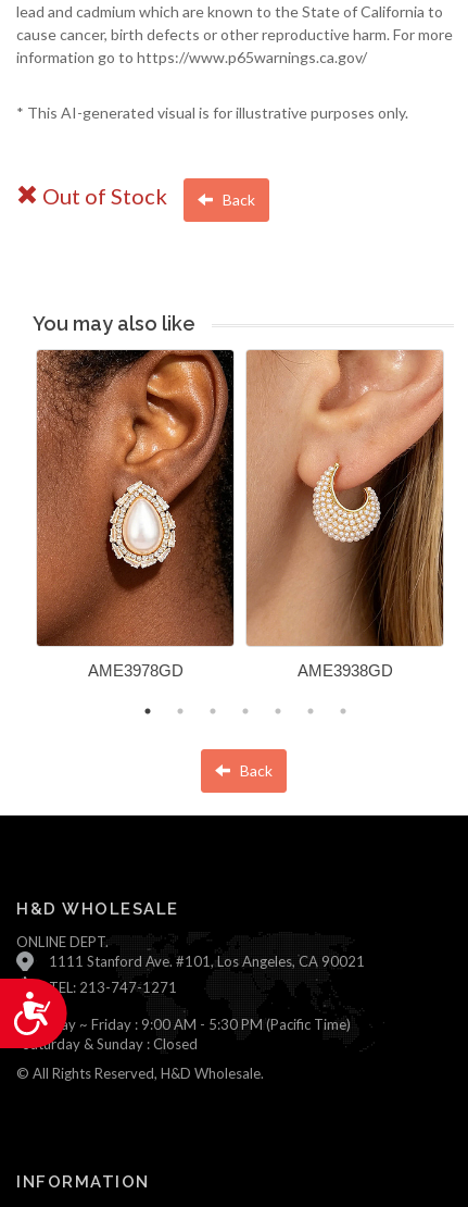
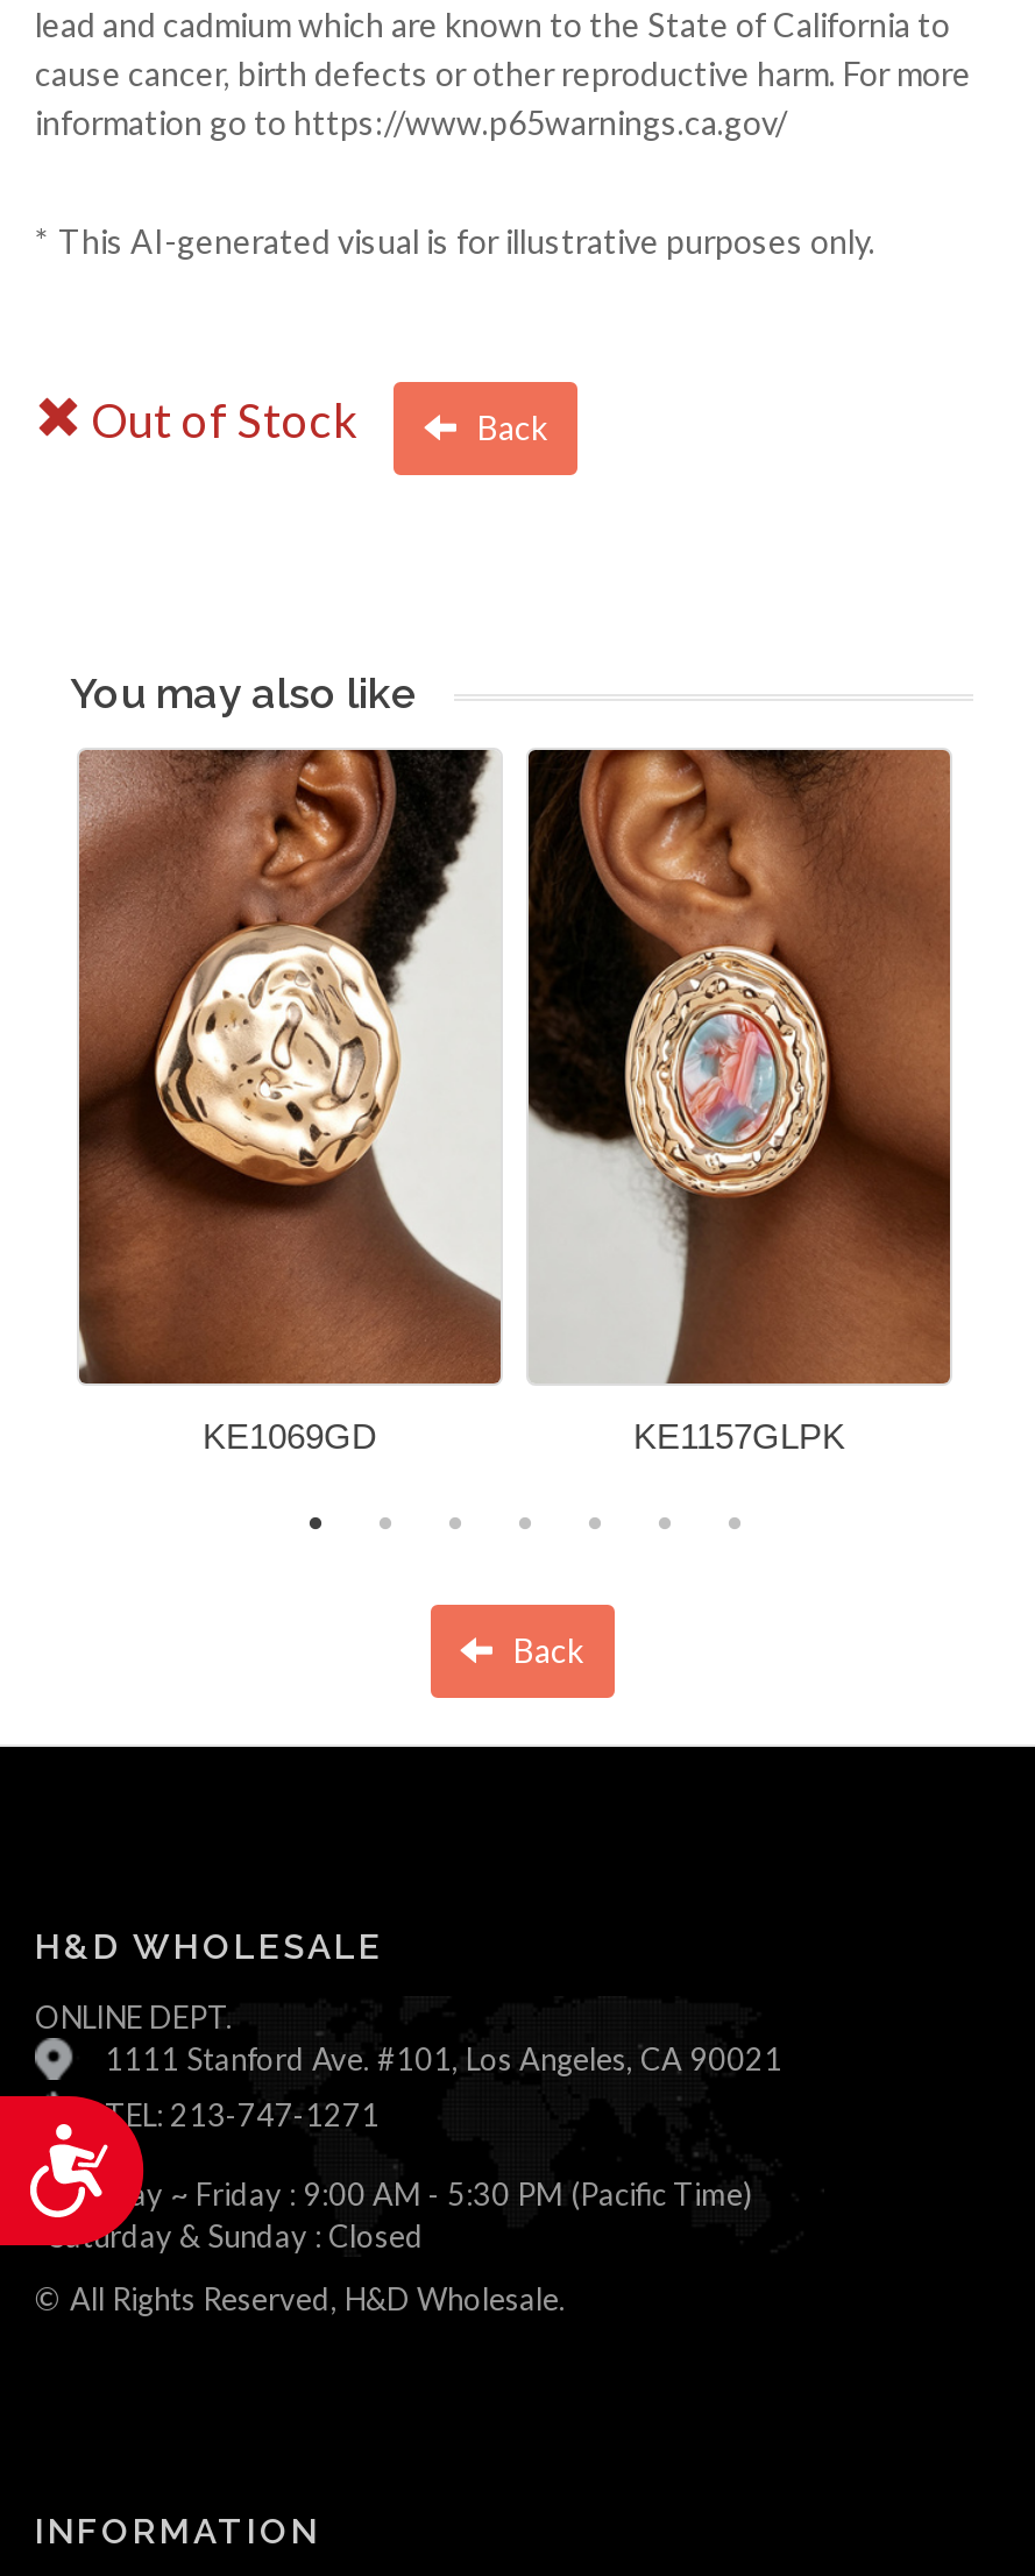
- [image]
- AME3978GD
- AME3938GD
+ [image]
+ KE1069GD
+ KE1157GLPK

- [image]
+ [image]
